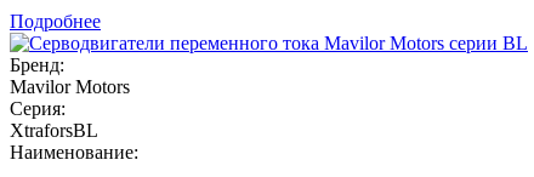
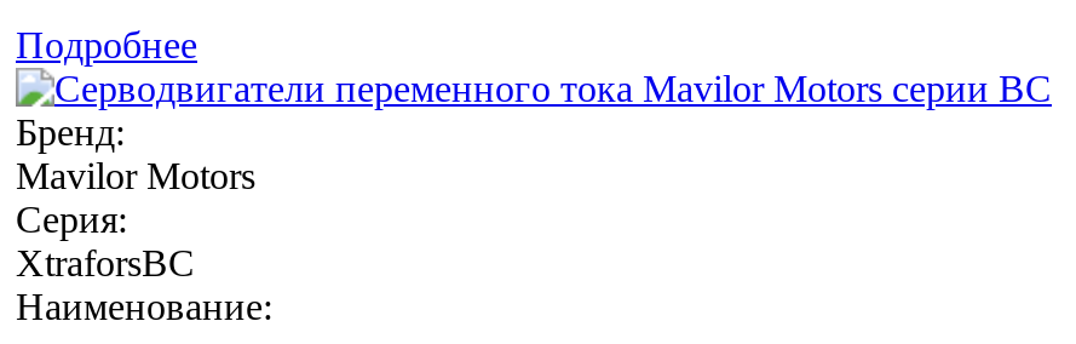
- XtraforsBL
+ XtraforsBC
